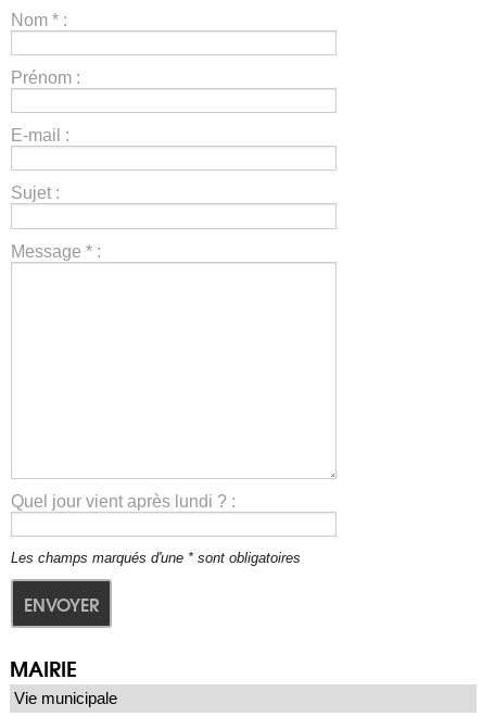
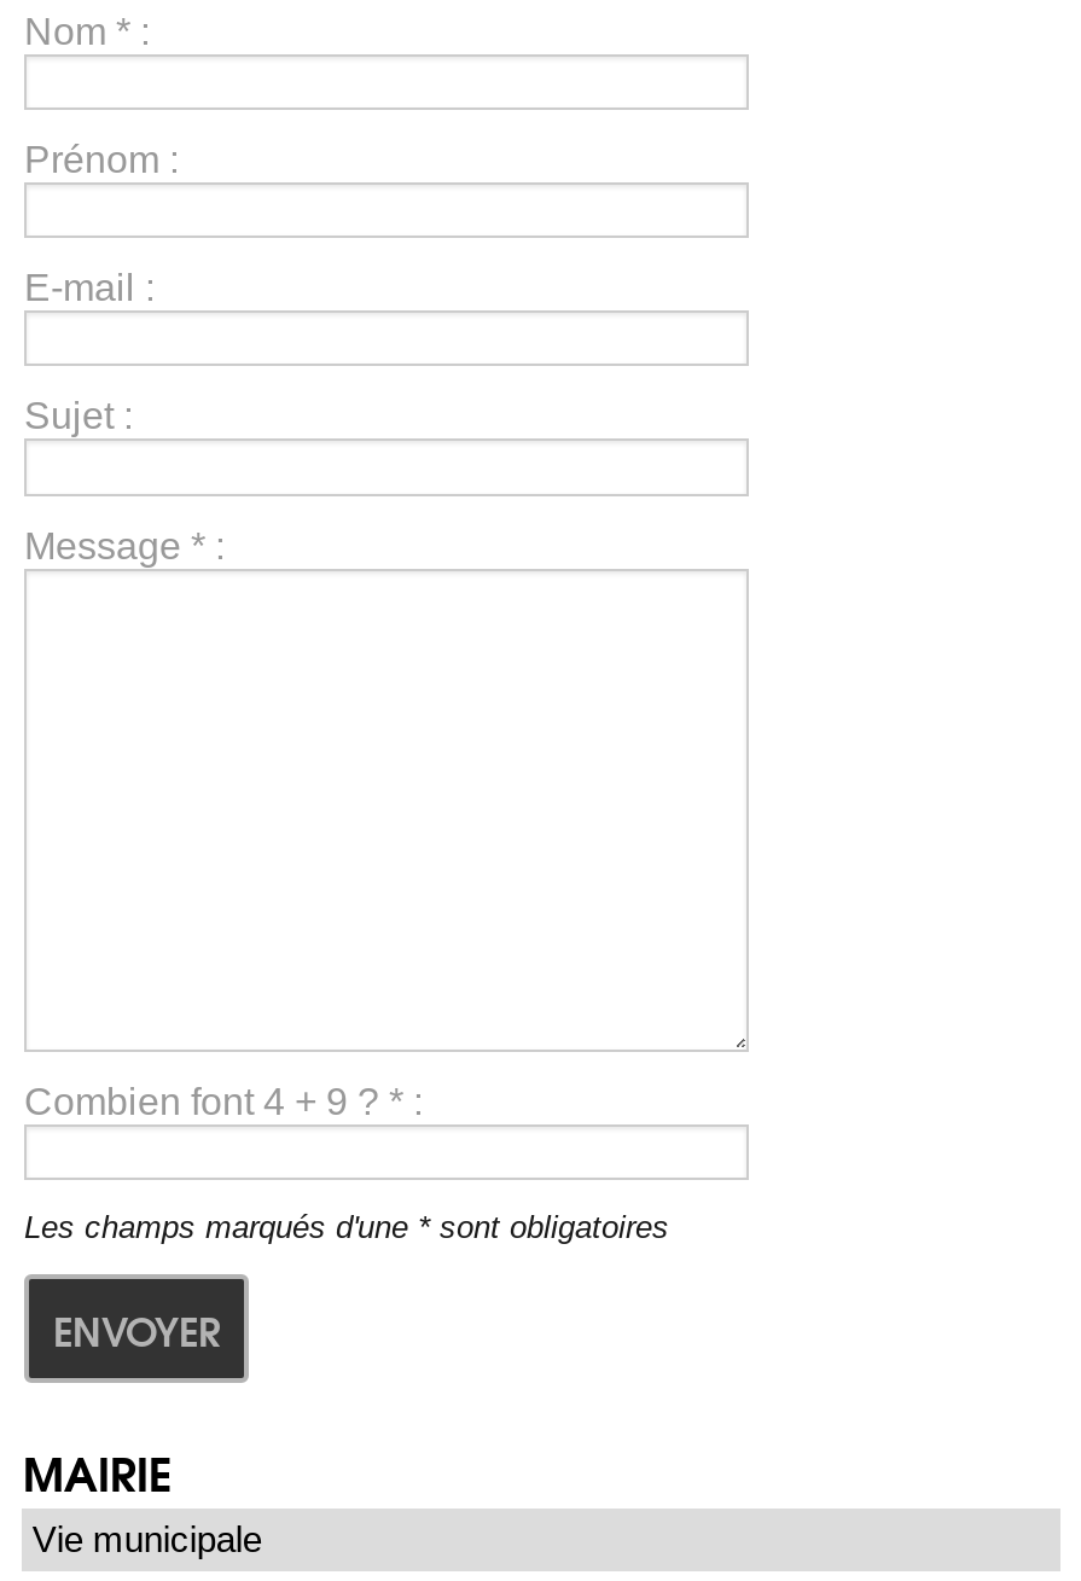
- Quel jour vient après lundi ? :
+ Combien font 4 + 9 ? * :
